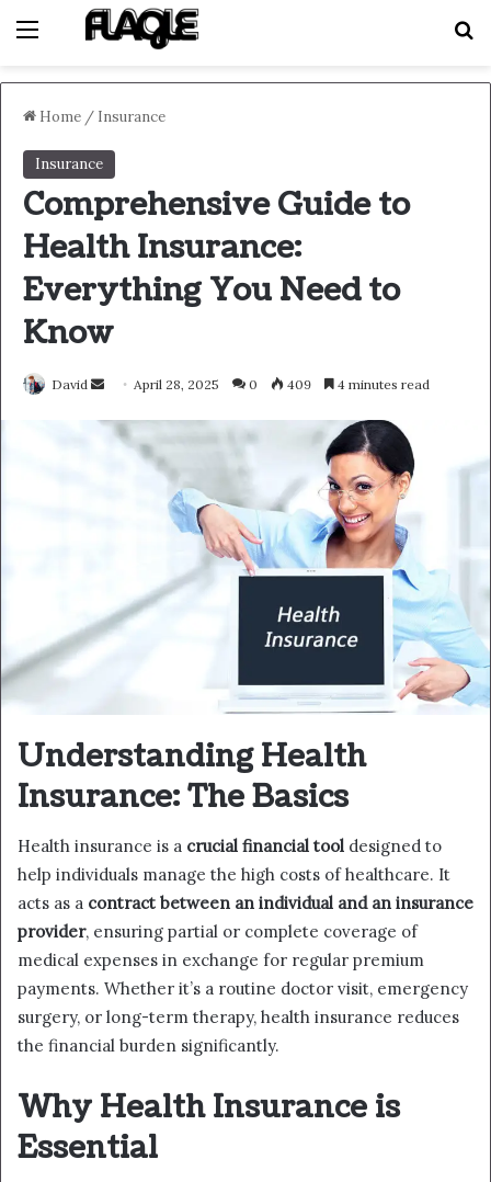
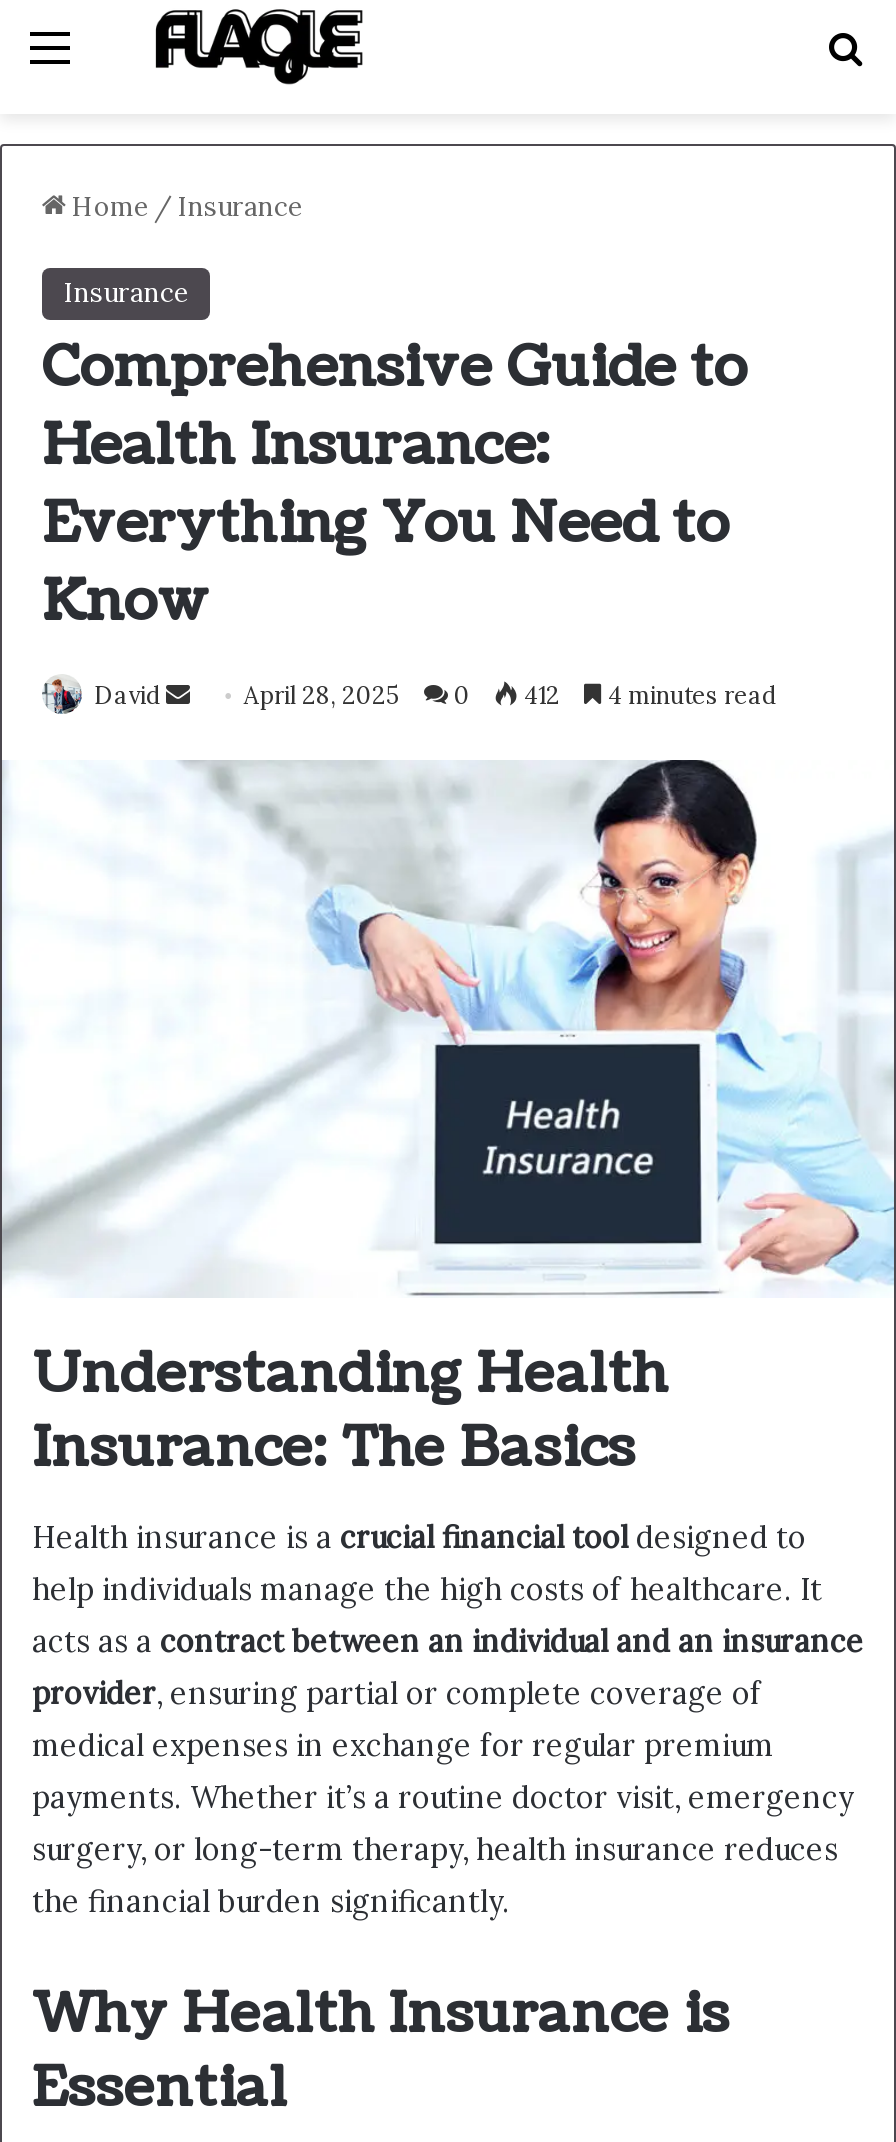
- 409
+ 412
